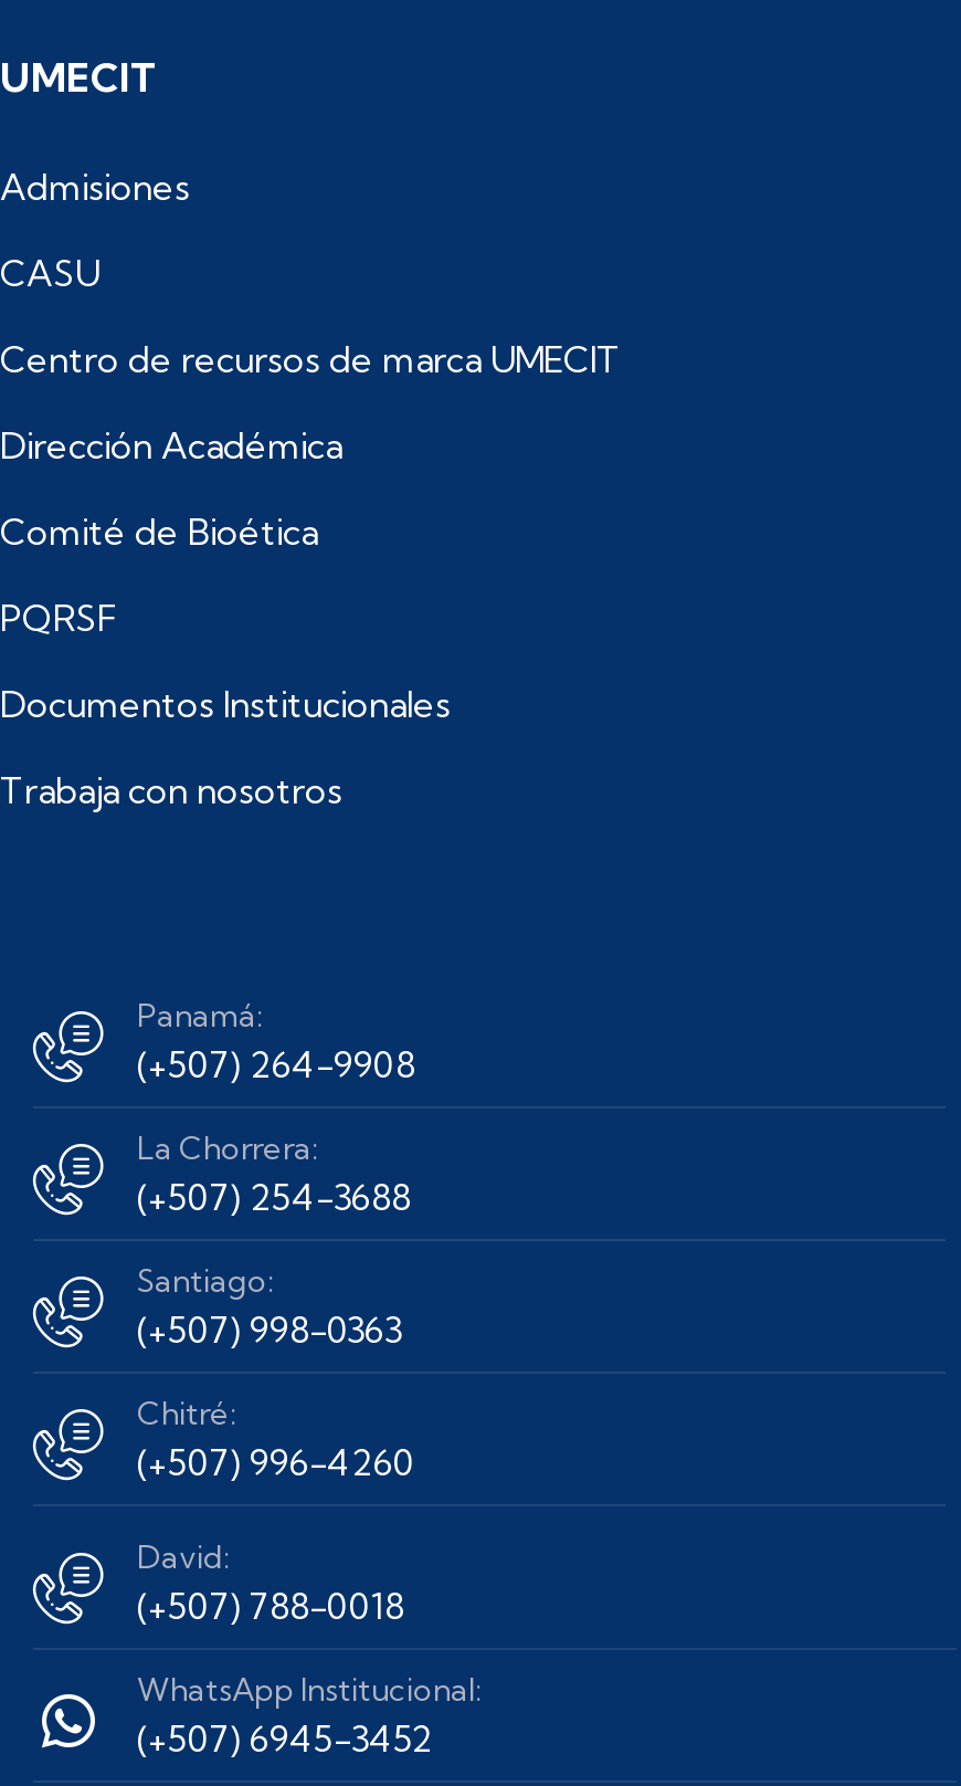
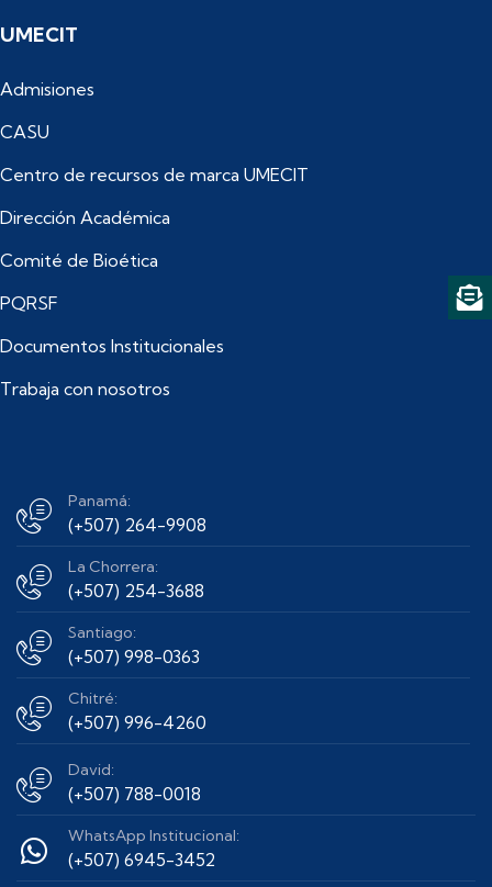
+ [image]
